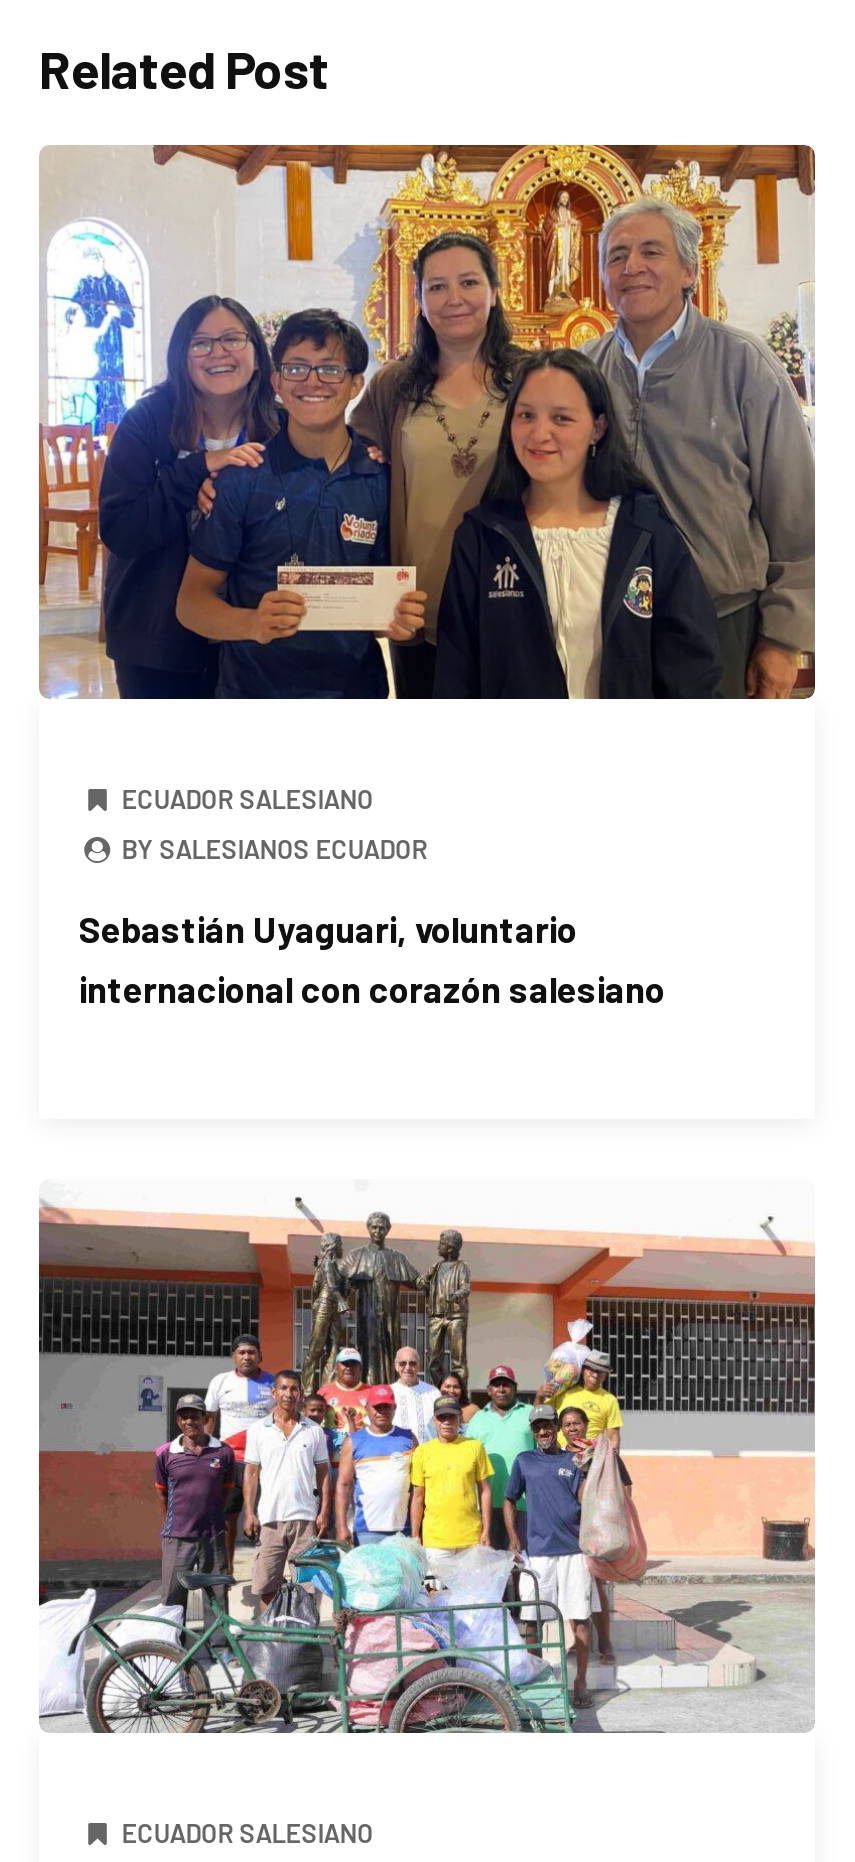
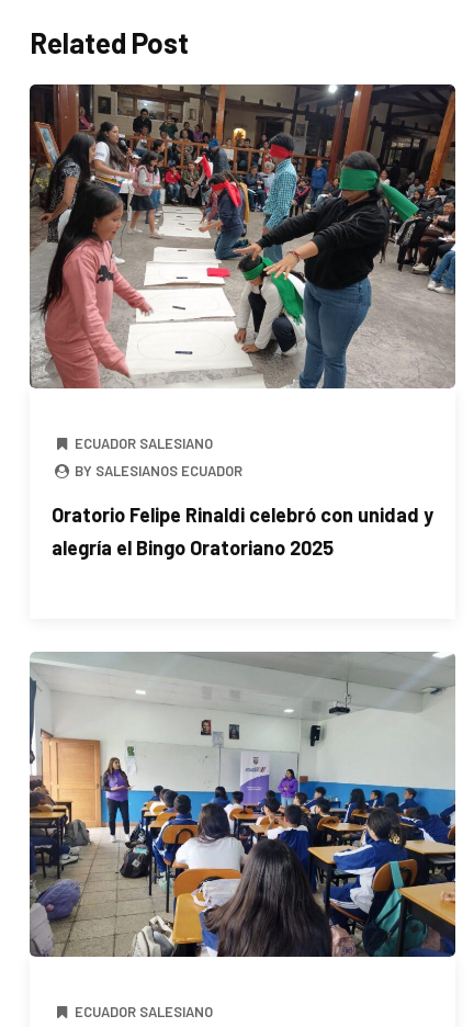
- [image]
+ [image]

- Sebastián Uyaguari, voluntario
- internacional con corazón salesiano
+ Oratorio Felipe Rinaldi celebró con unidad y
+ alegría el Bingo Oratoriano 2025

- [image]
+ [image]
